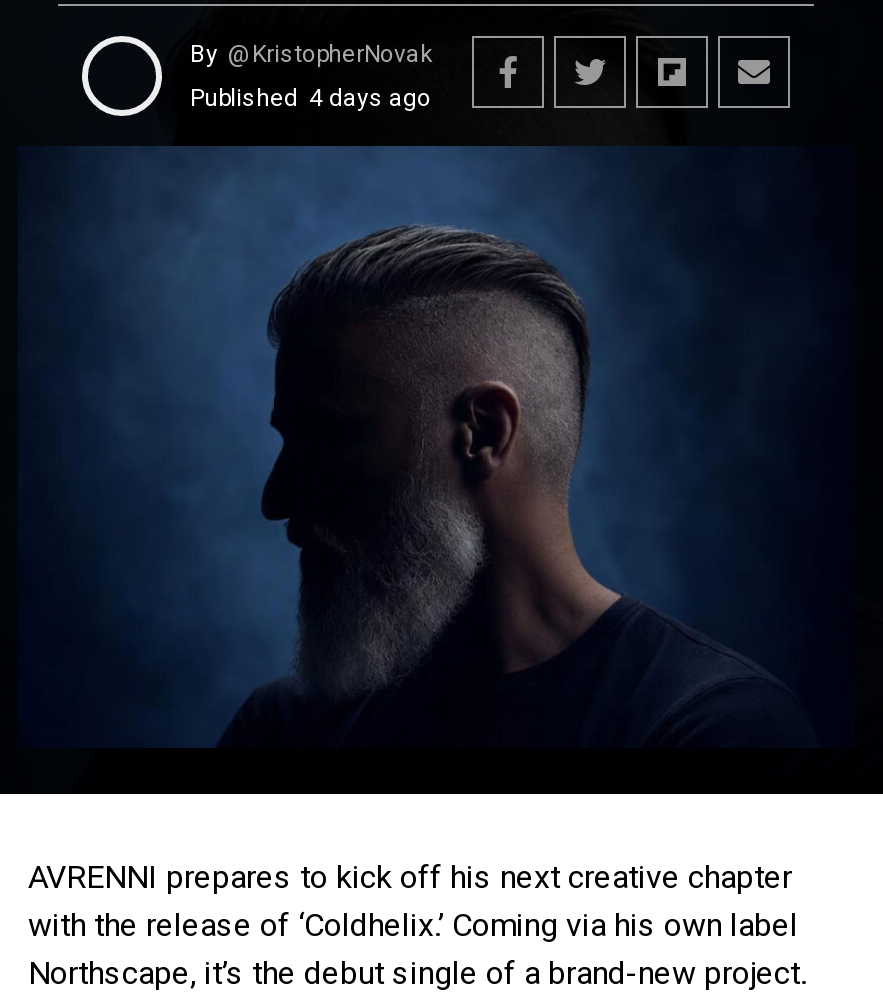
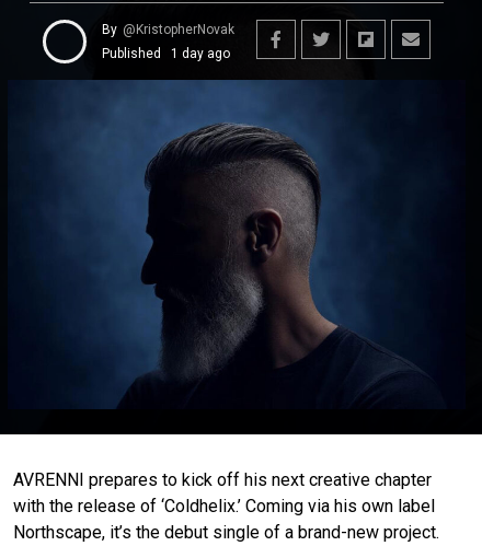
- Published 4 days ago
+ Published
+ 1 day ago
